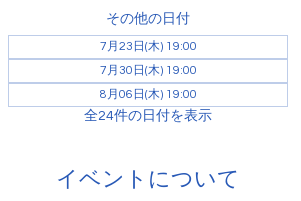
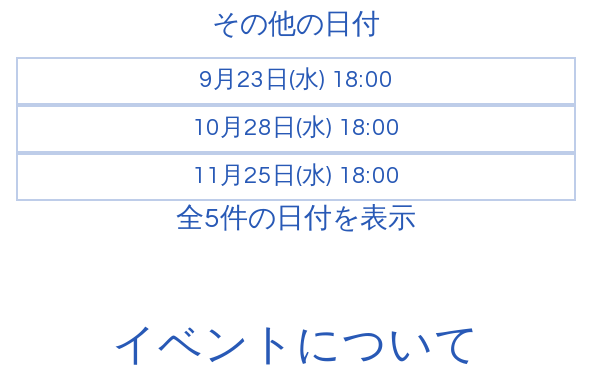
- 7月23日(木) 19:00
+ 9月23日(水) 18:00

- 7月30日(木) 19:00
+ 10月28日(水) 18:00

- 8月06日(木) 19:00
+ 11月25日(水) 18:00

- 全24件の日付を表示
+ 全5件の日付を表示
